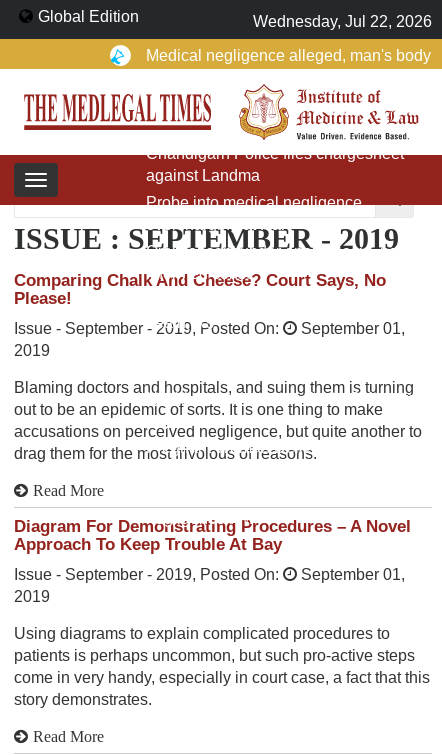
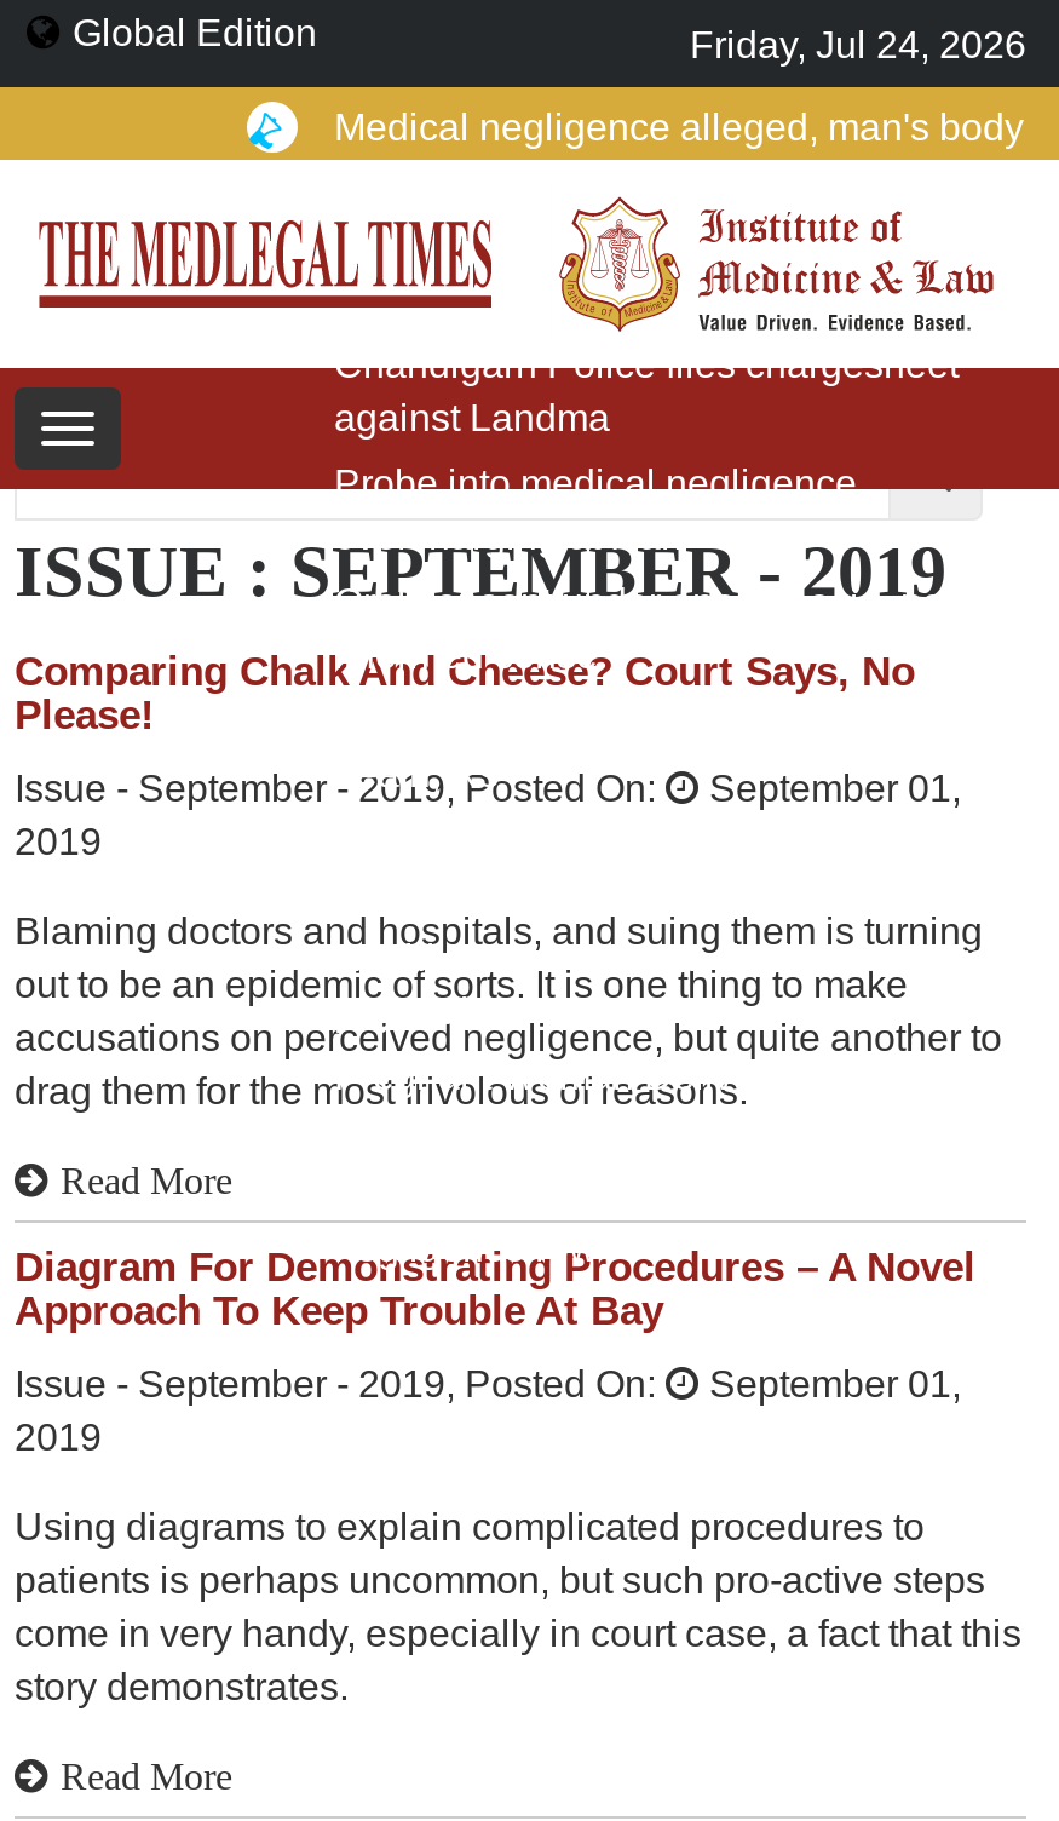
- Wednesday, Jul 22, 2026
+ Friday, Jul 24, 2026
